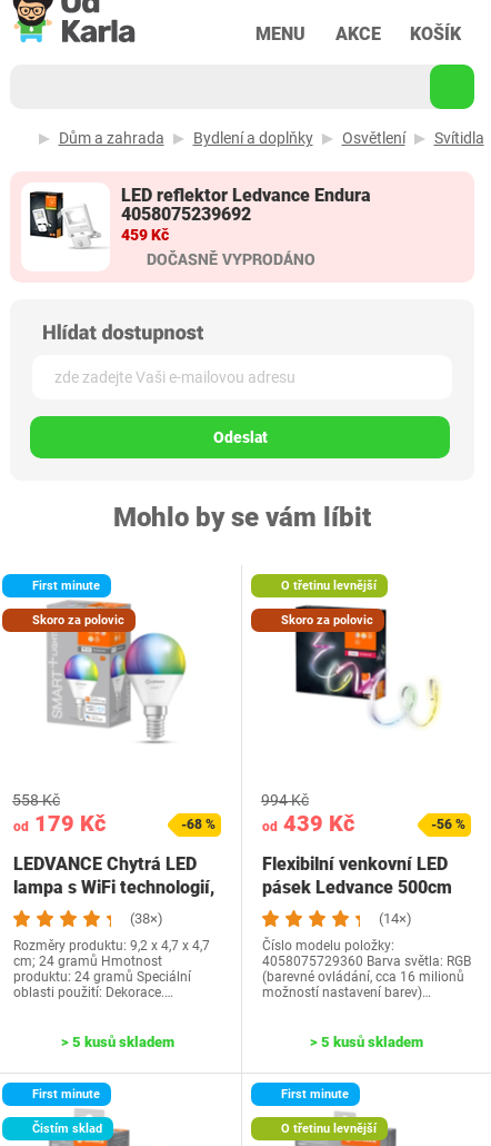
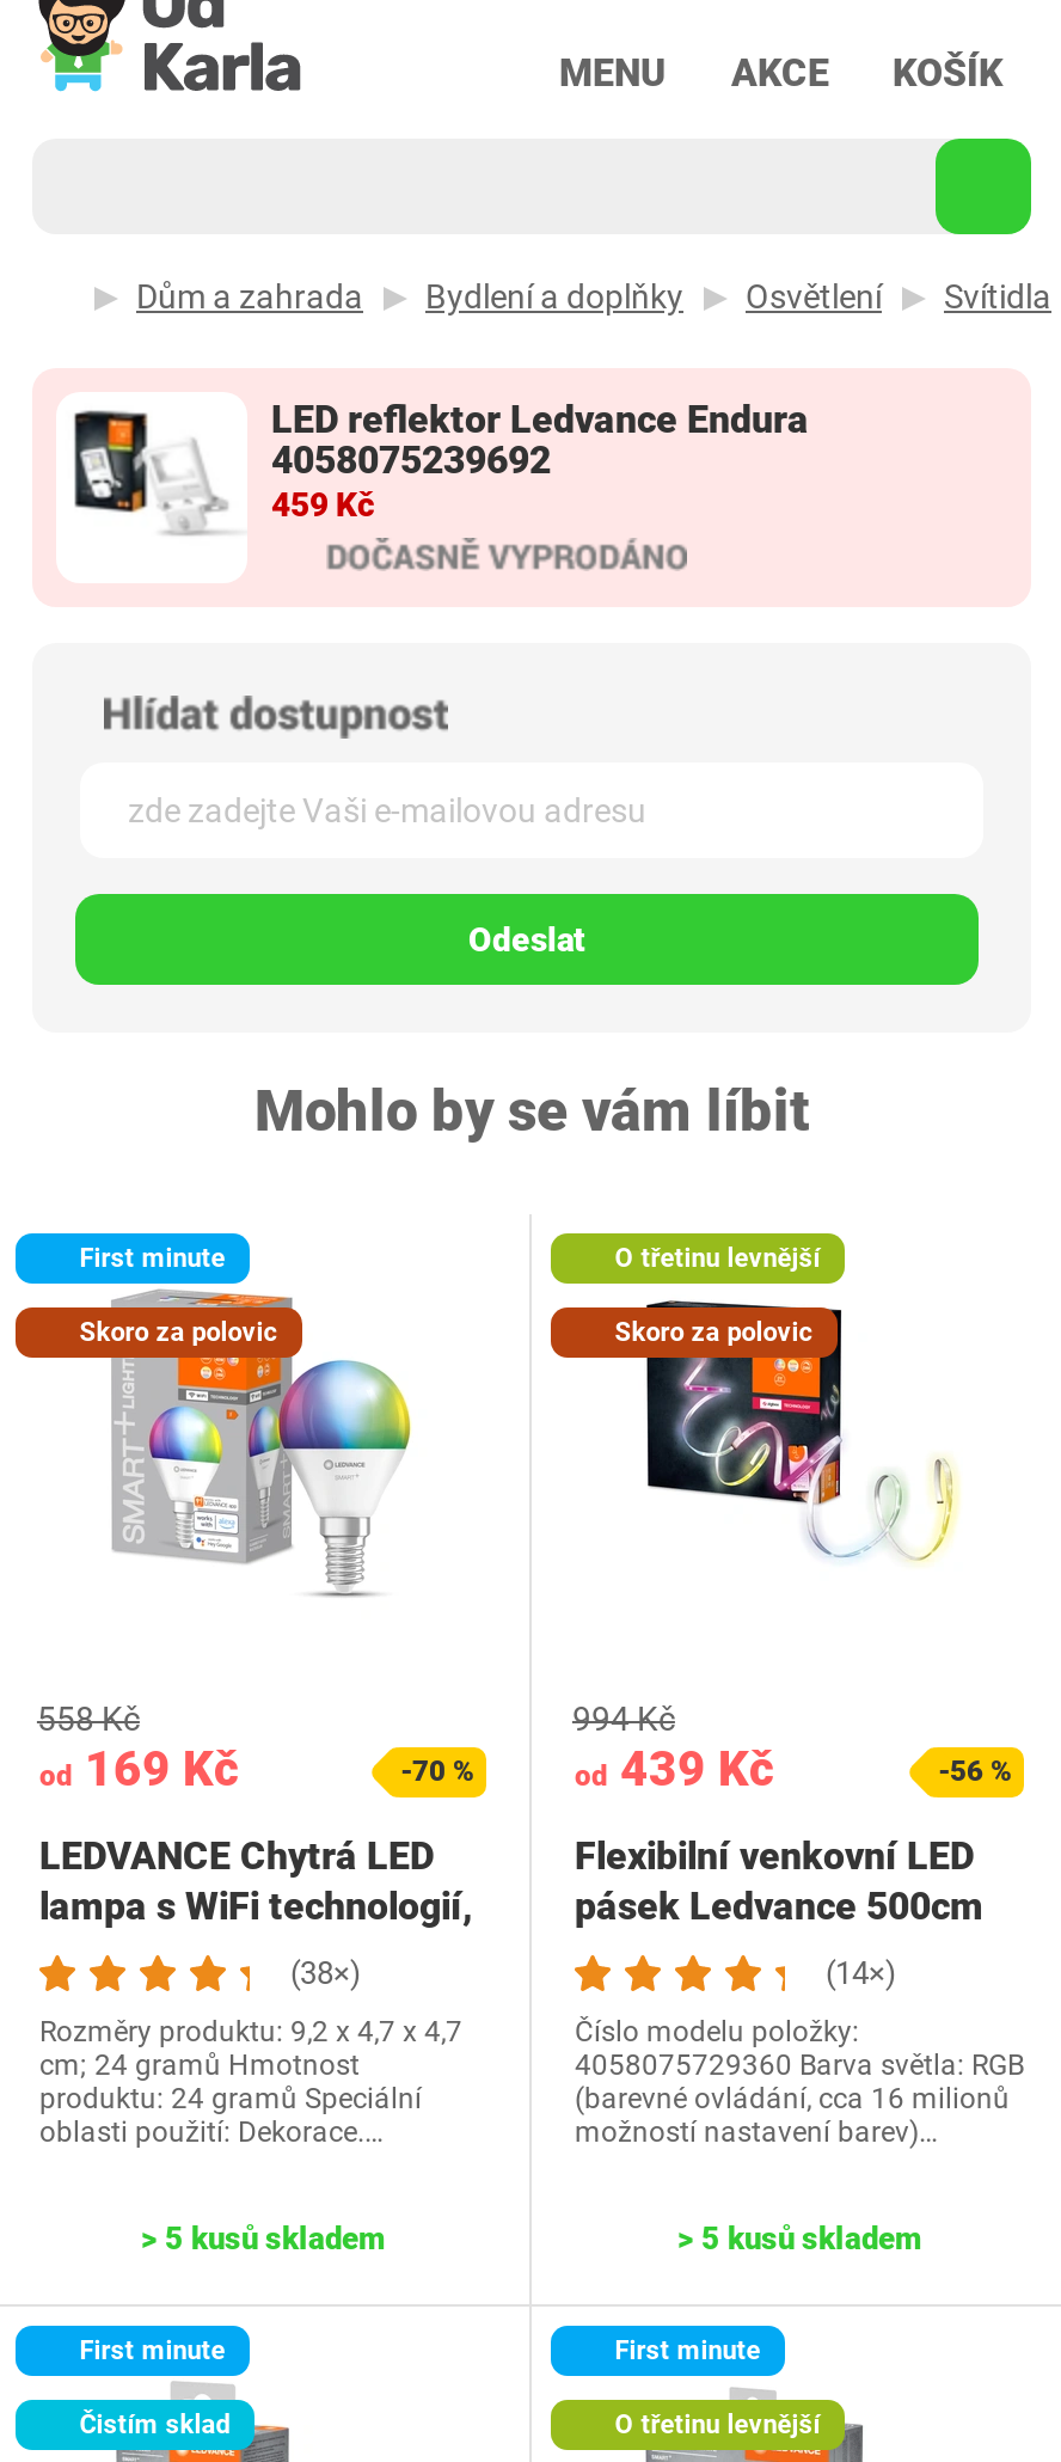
- od 179 Kč
+ od 169 Kč

- -68 %
+ -70 %
